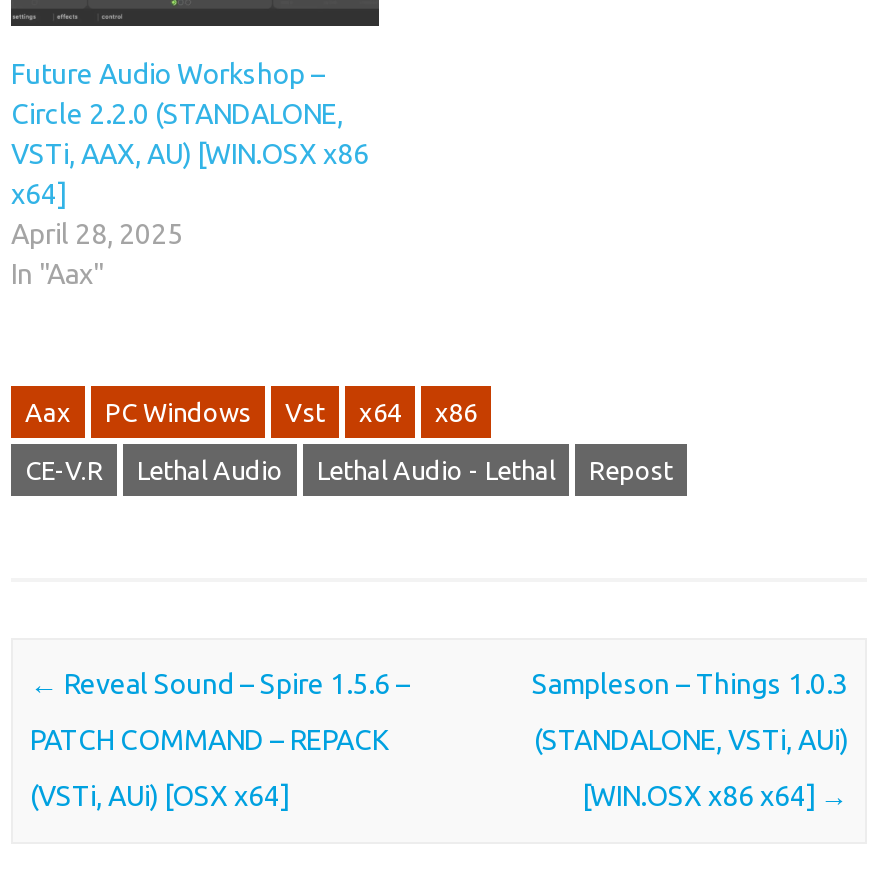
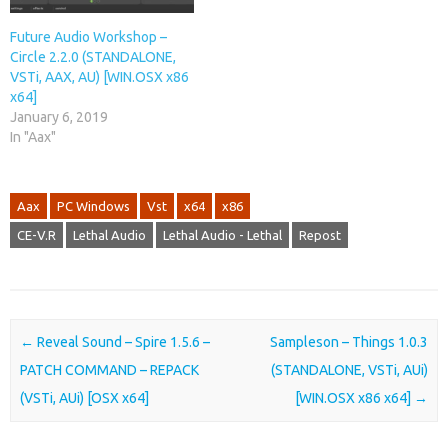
- April 28, 2025
+ January 6, 2019
